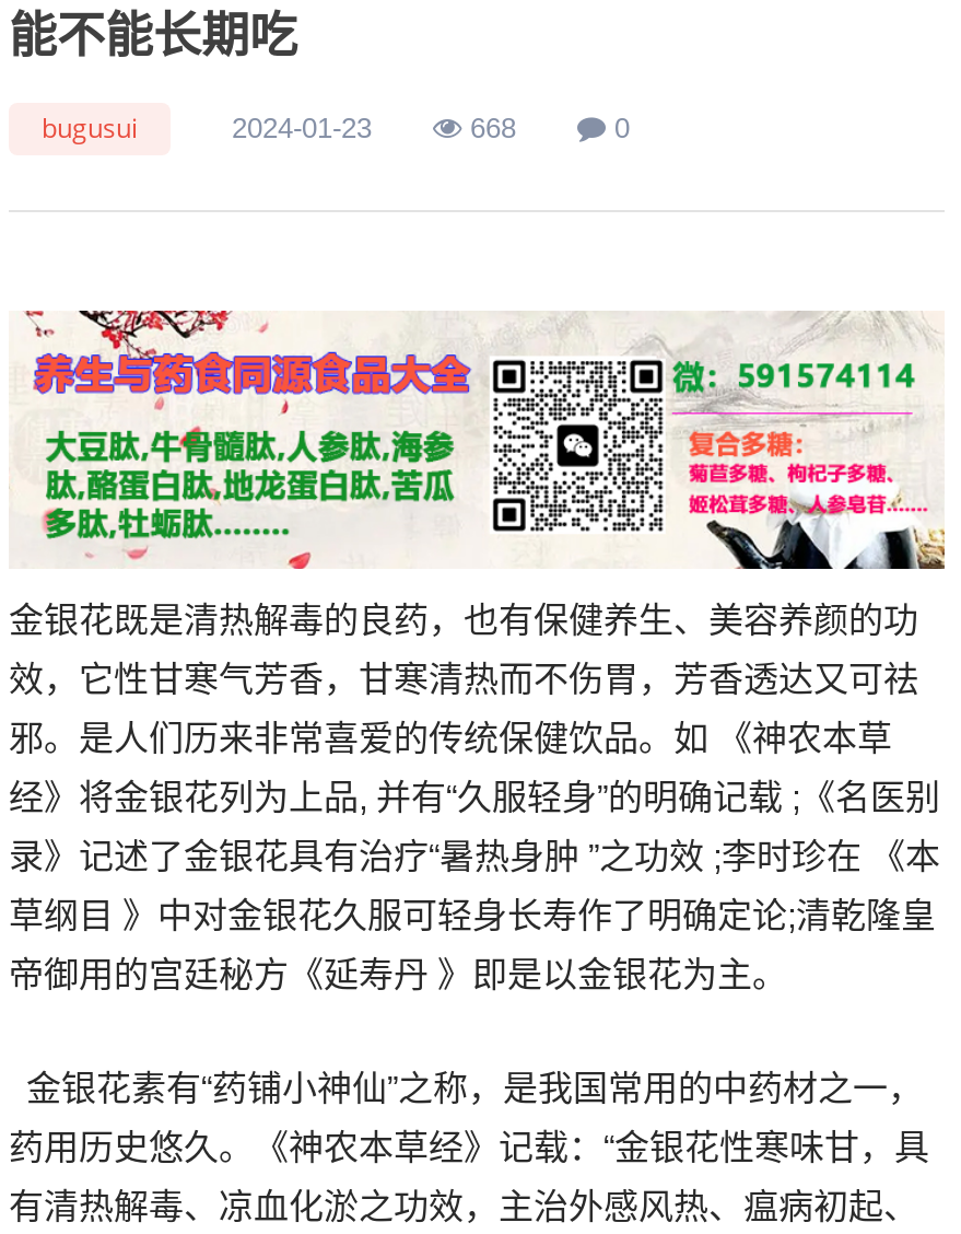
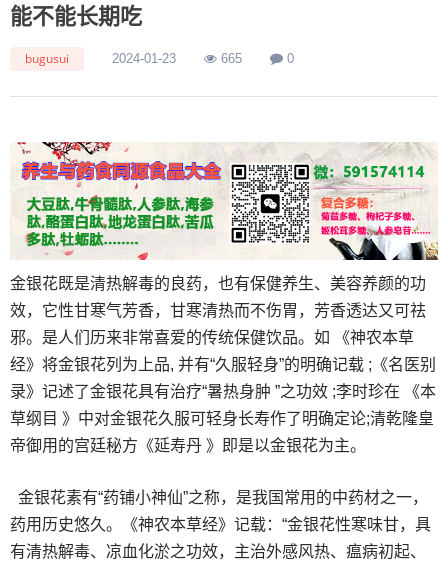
- 668
+ 665
